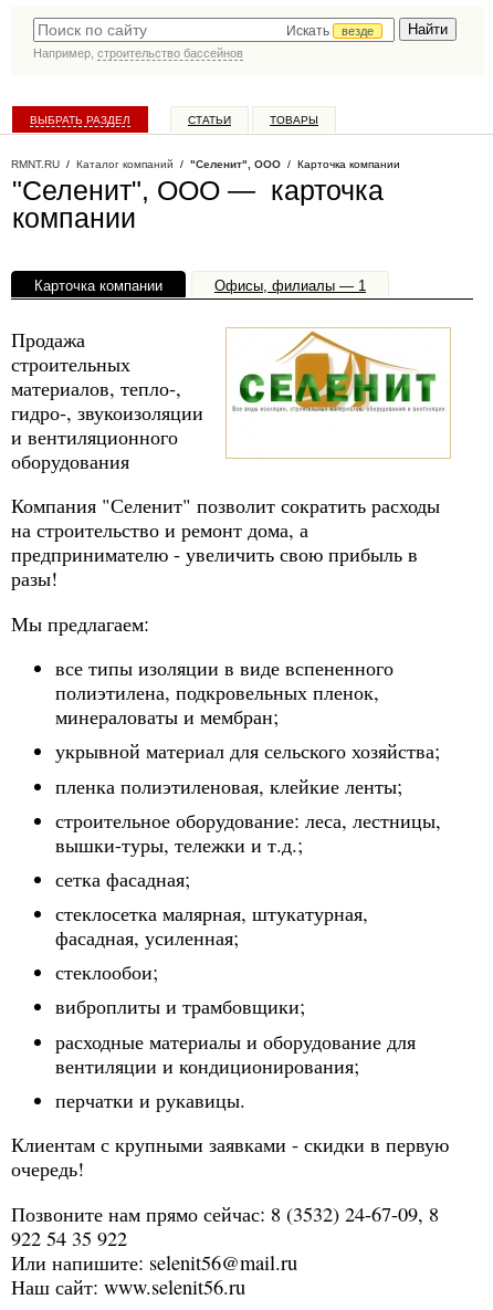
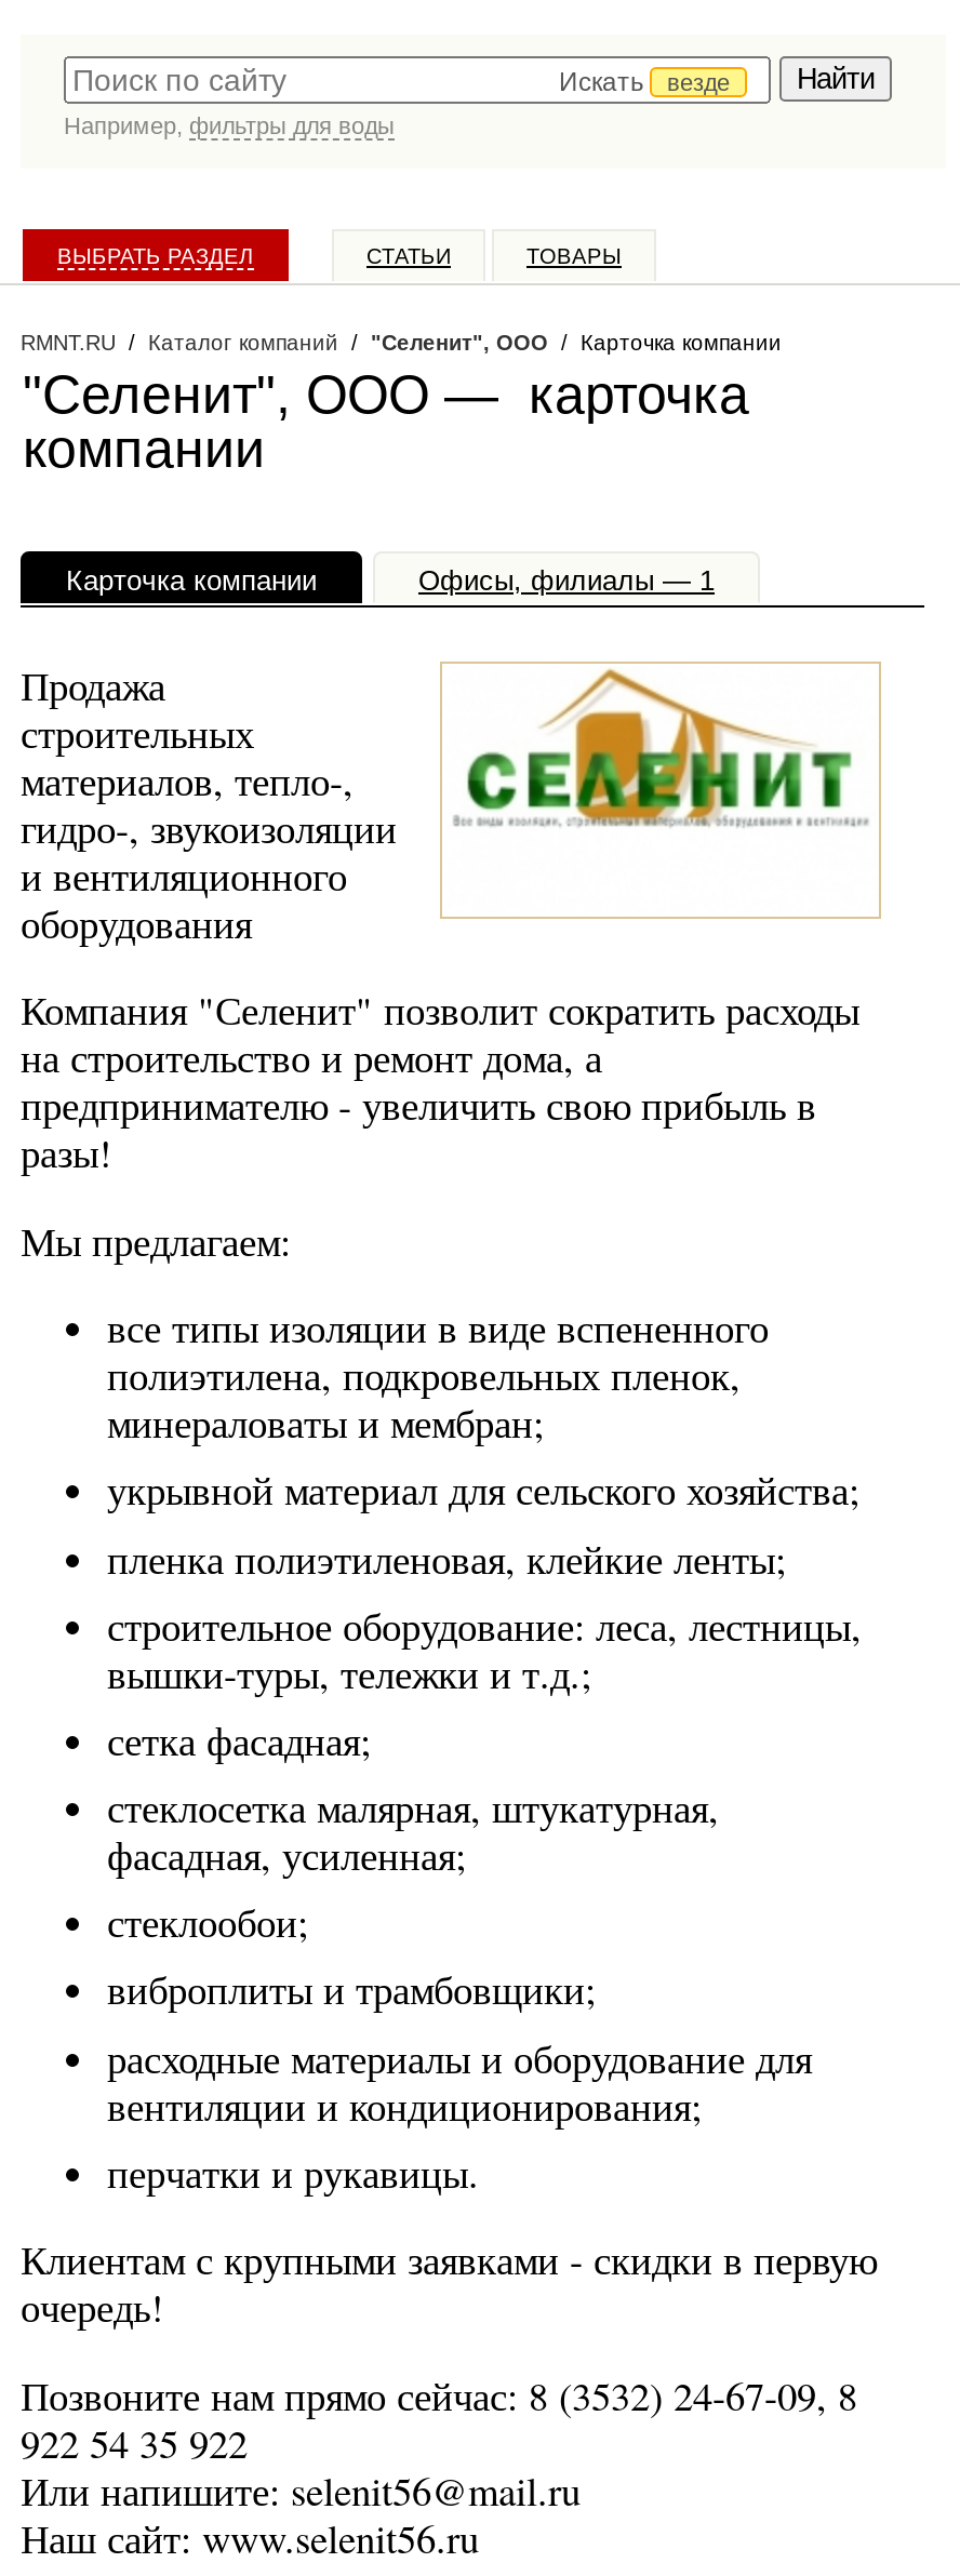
- Например, строительство бассейнов
+ Например, фильтры для воды
